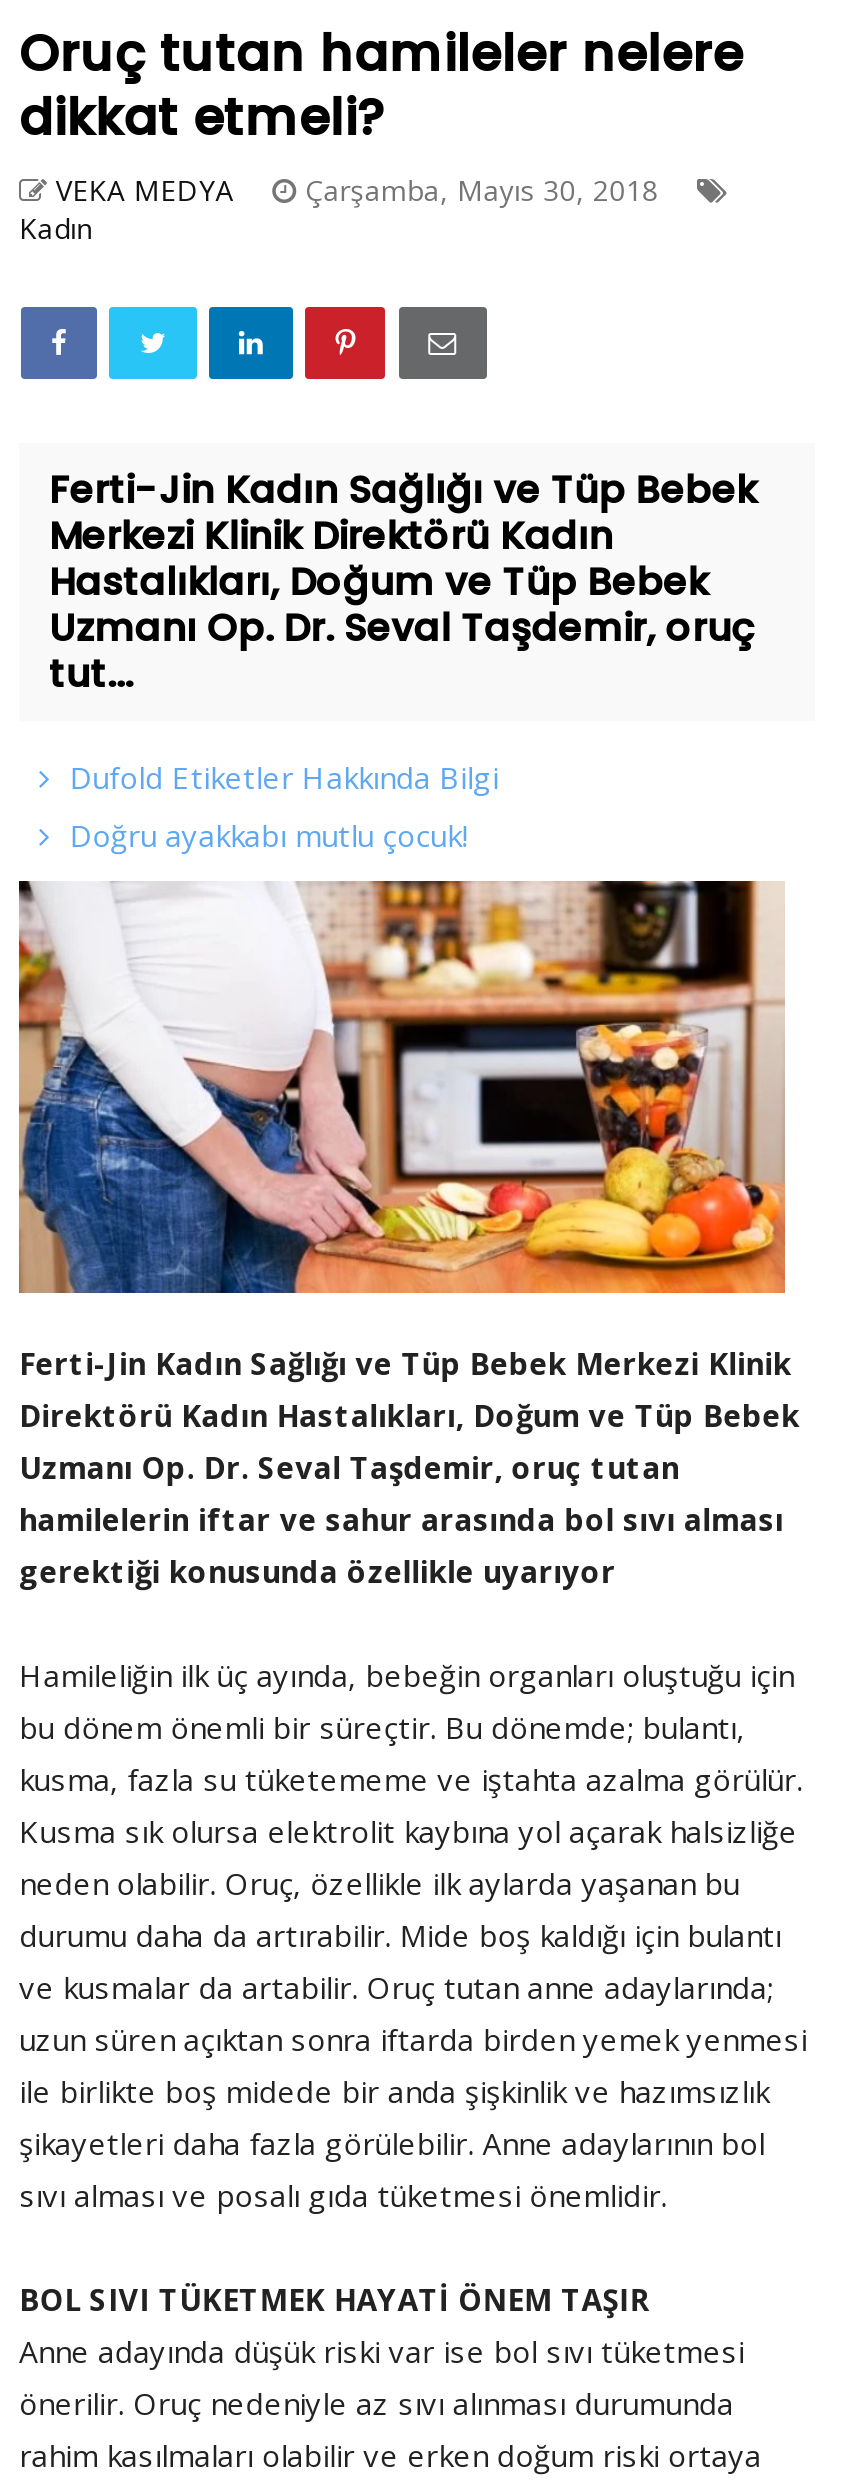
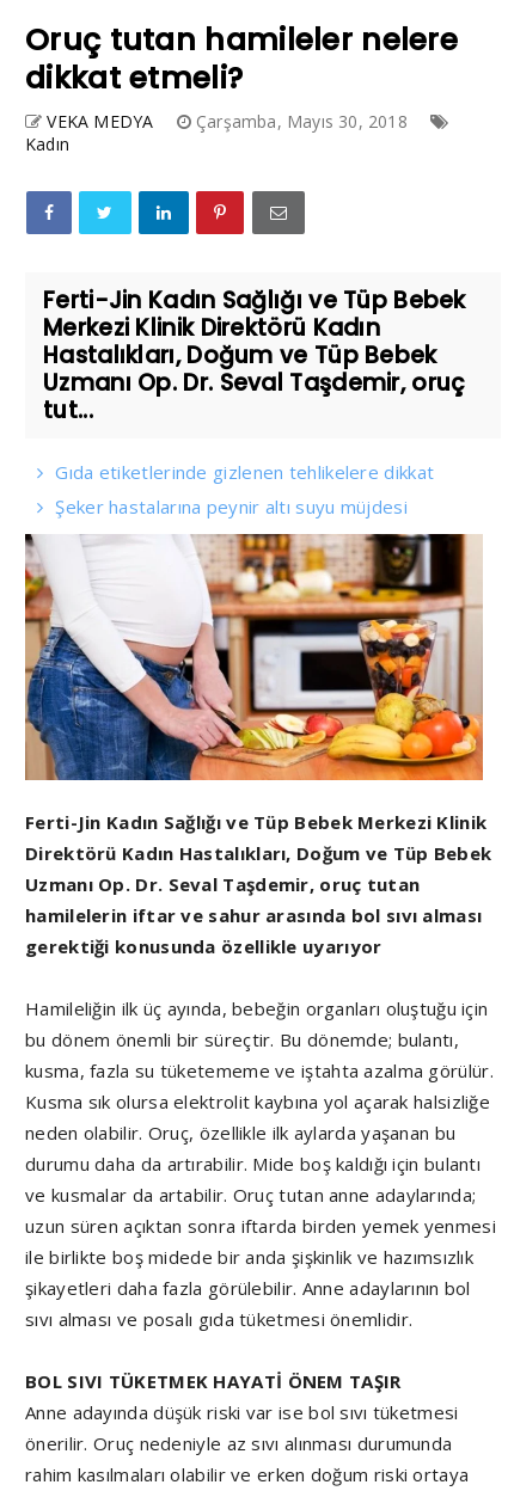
- Dufold Etiketler Hakkında Bilgi
- Doğru ayakkabı mutlu çocuk!
+ Gıda etiketlerinde gizlenen tehlikelere dikkat
+ Şeker hastalarına peynir altı suyu müjdesi
